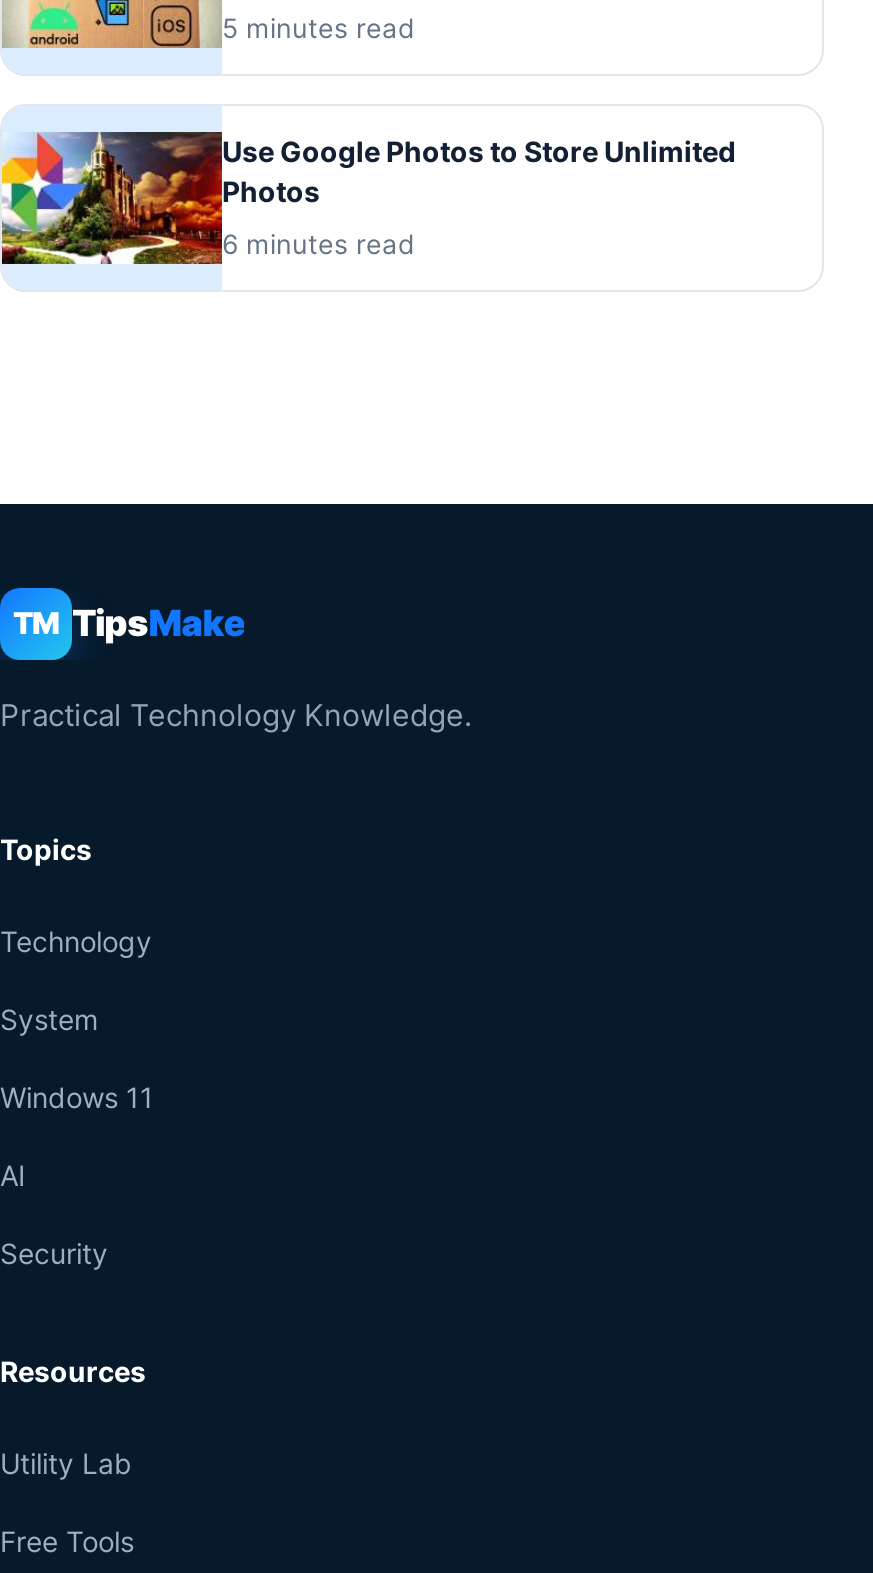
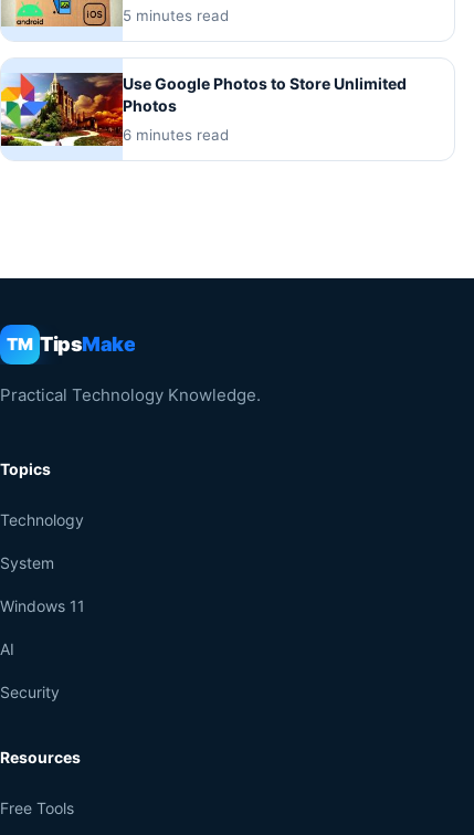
- Utility Lab
